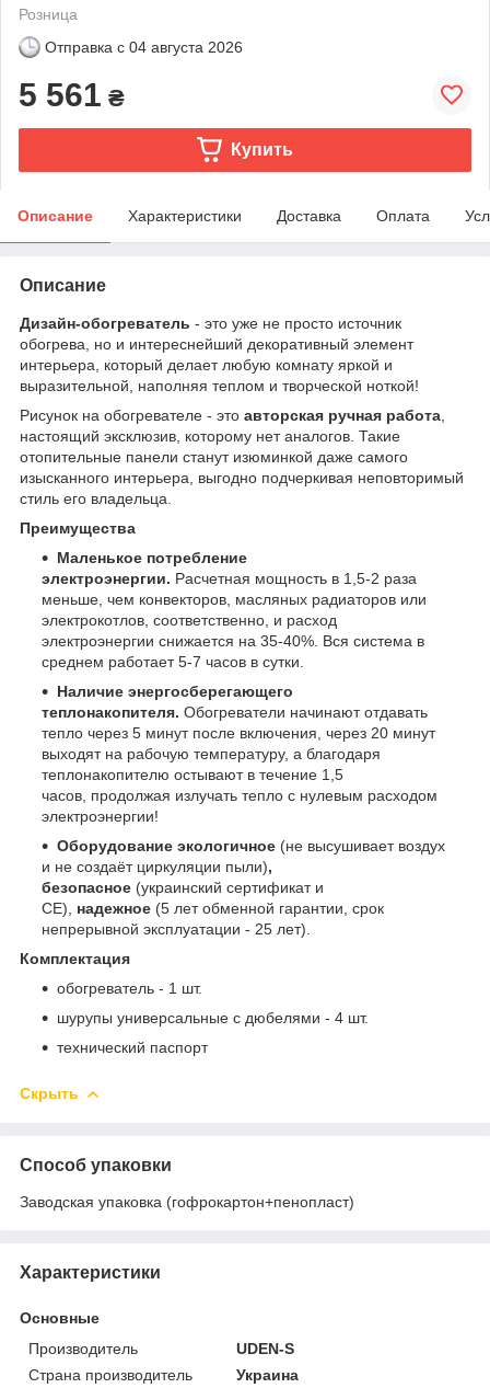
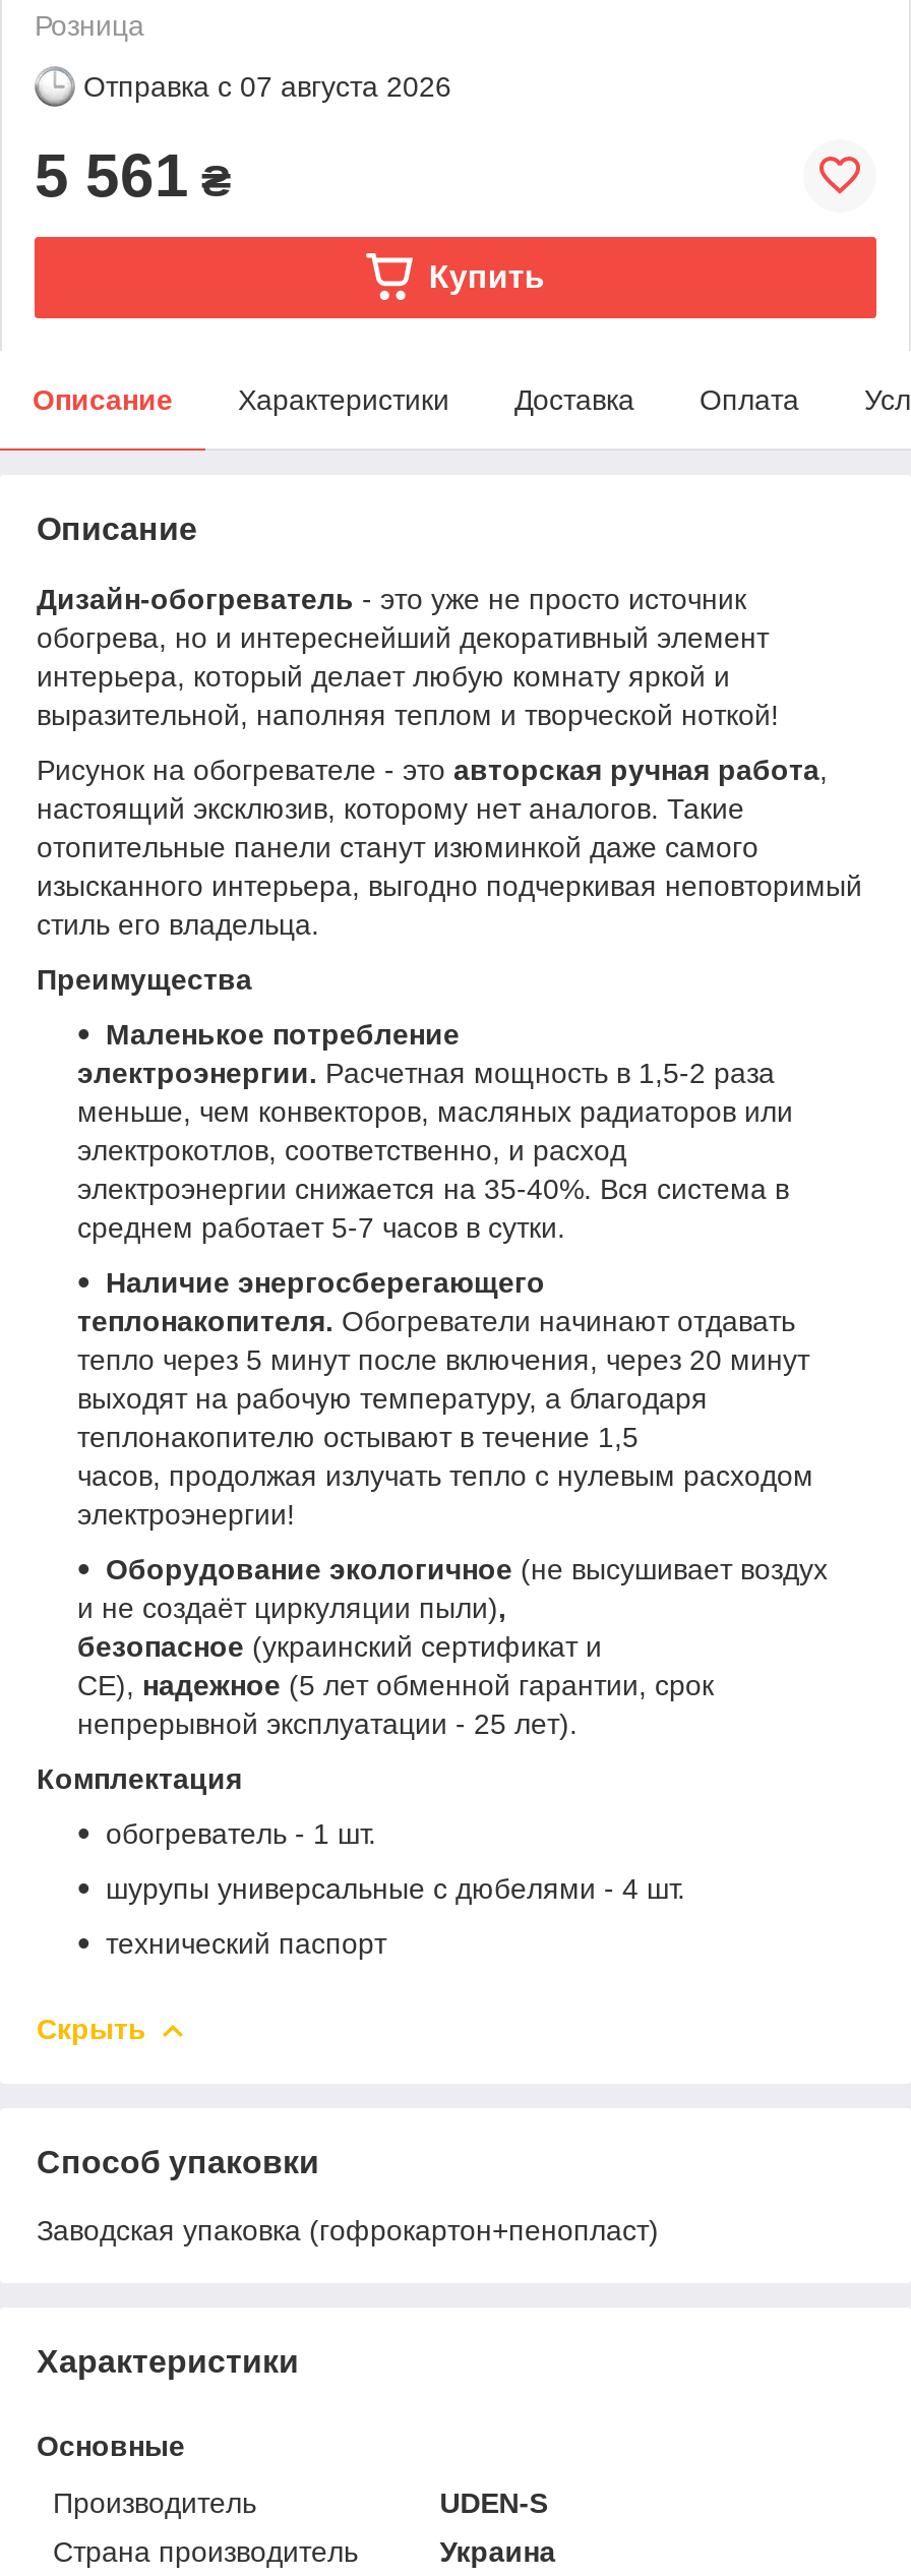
- Отправка с 04 августа 2026
+ Отправка с 07 августа 2026
